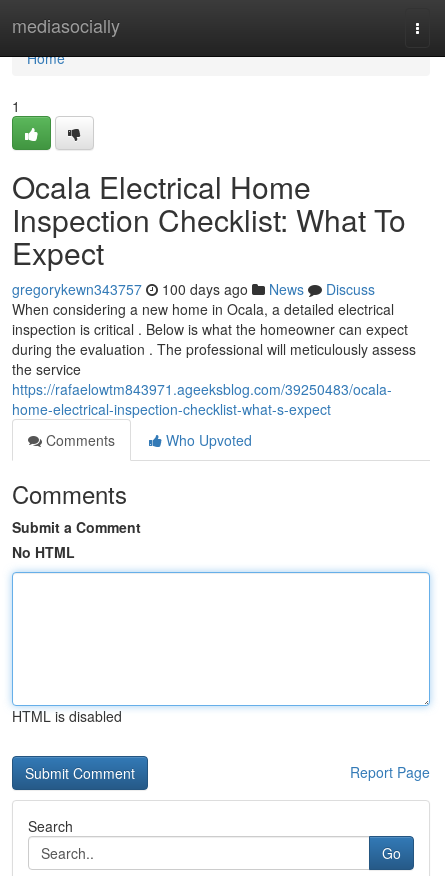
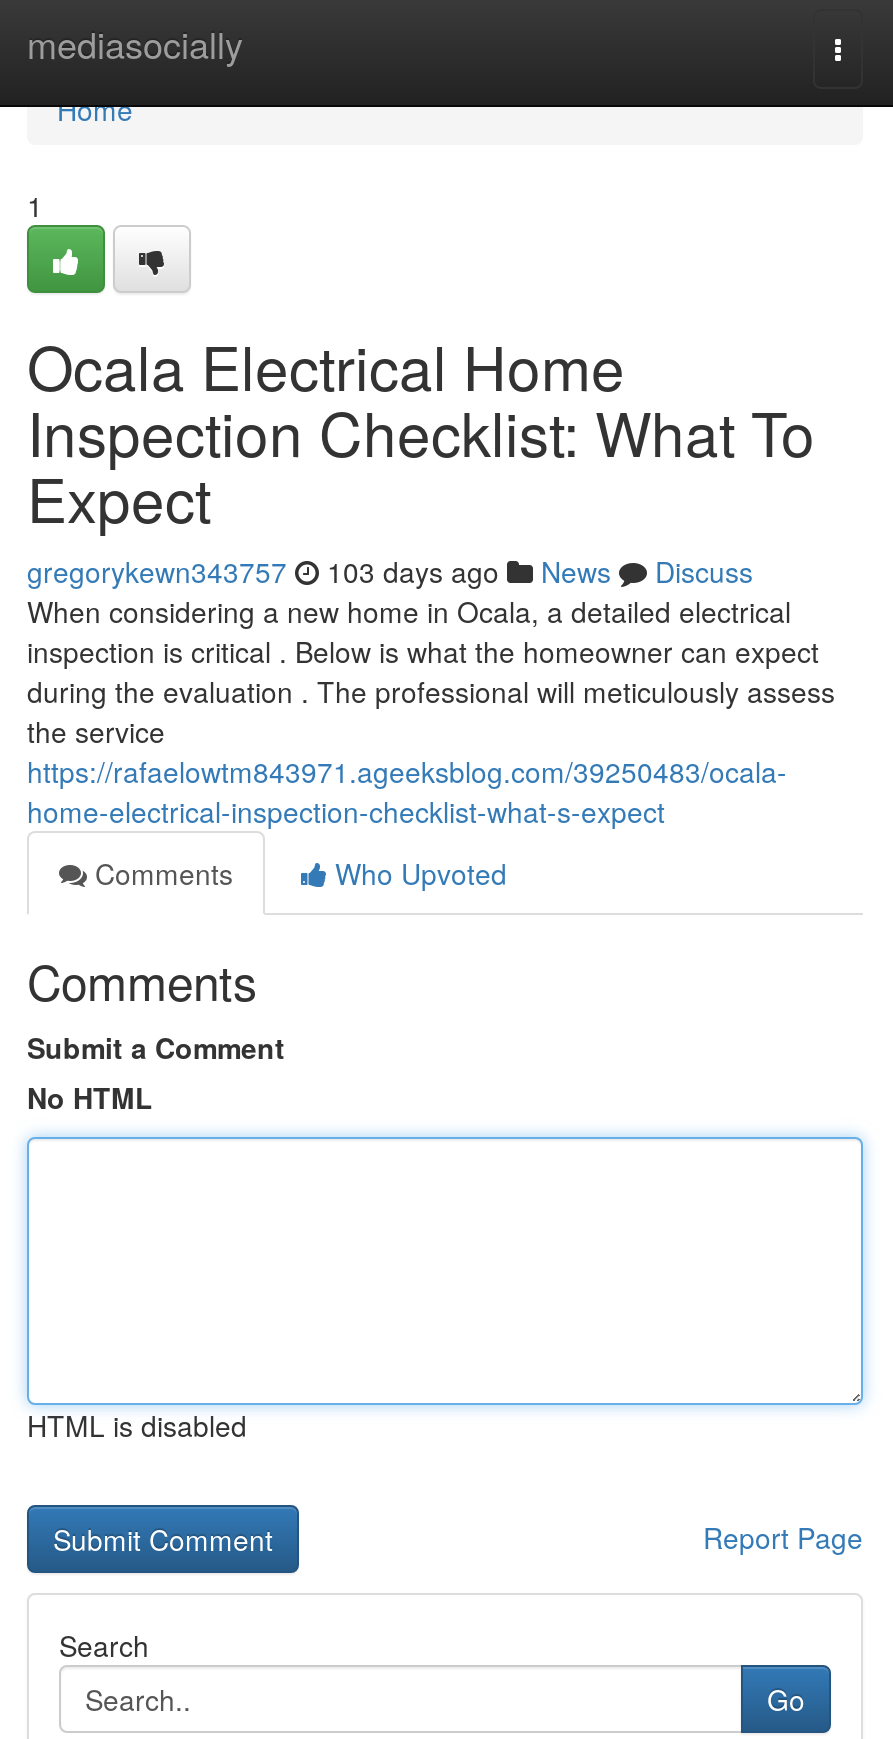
- gregorykewn343757 100 days ago News Discuss
+ gregorykewn343757 103 days ago News Discuss
